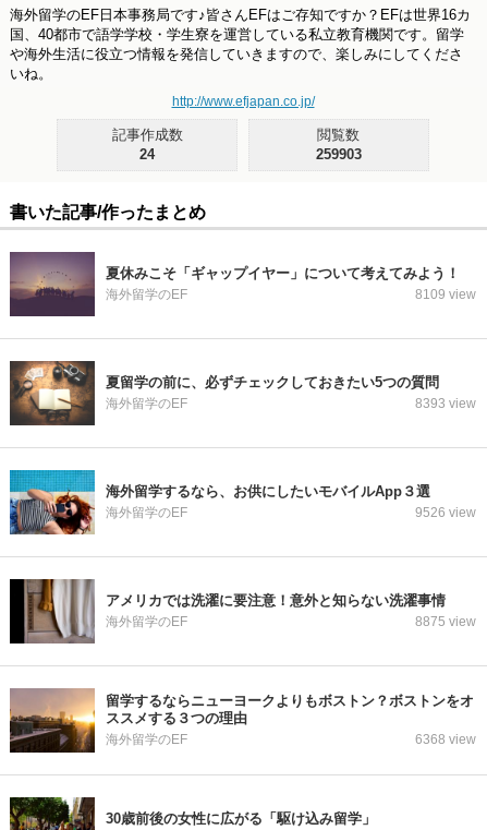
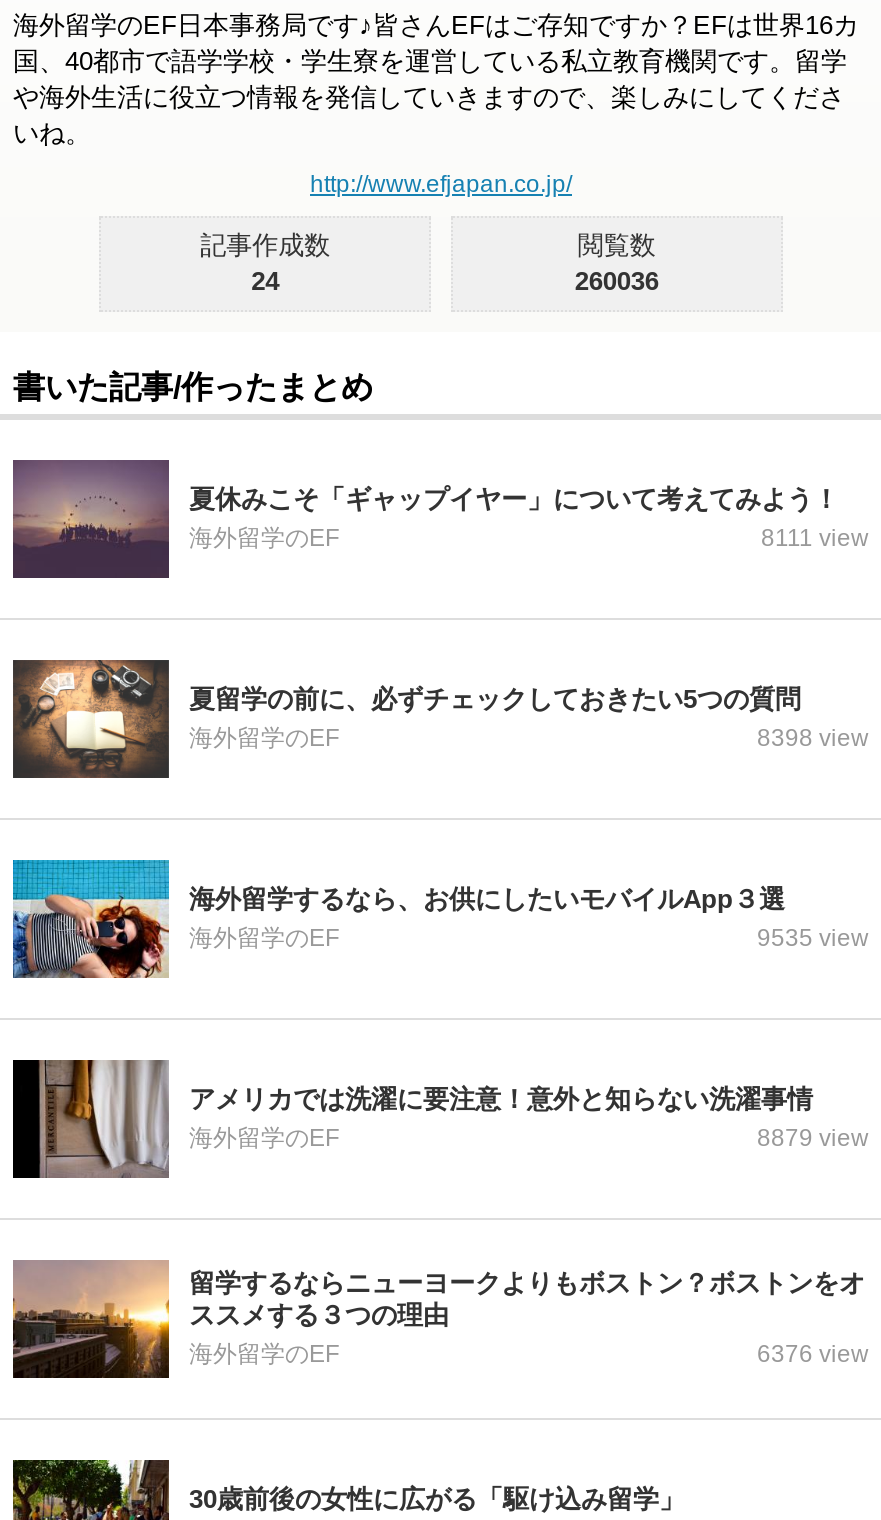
- 259903
+ 260036

- 8109 view
+ 8111 view

- 8393 view
+ 8398 view

- 9526 view
+ 9535 view

- 8875 view
+ 8879 view

- 6368 view
+ 6376 view
